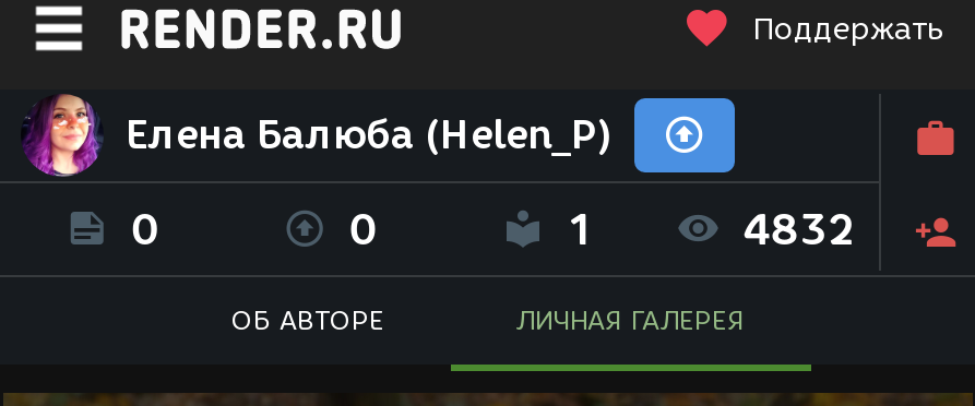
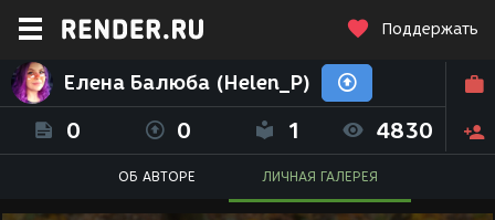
- 4832
+ 4830
